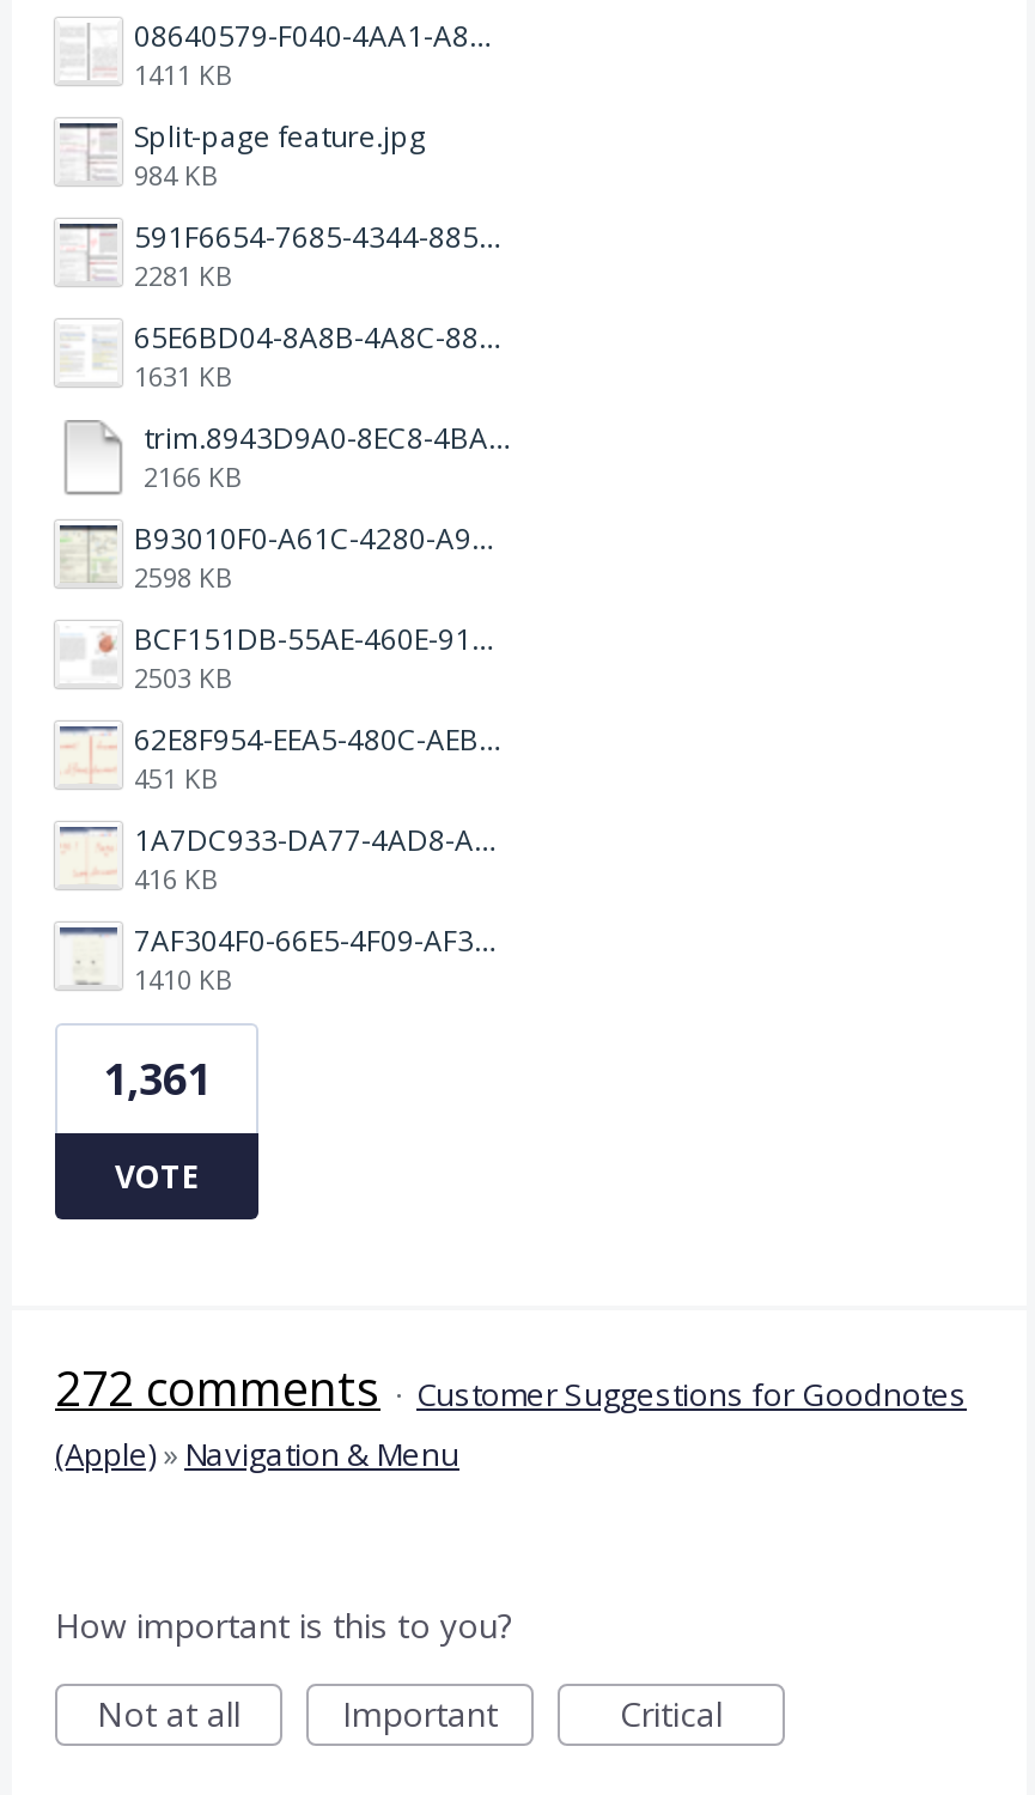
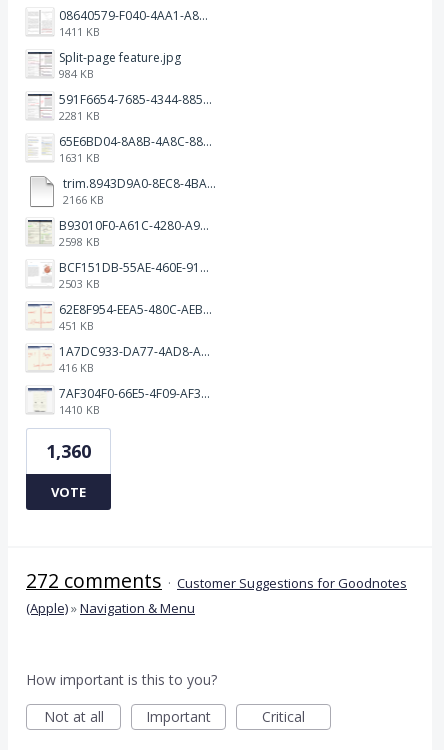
- 1,361
+ 1,360
